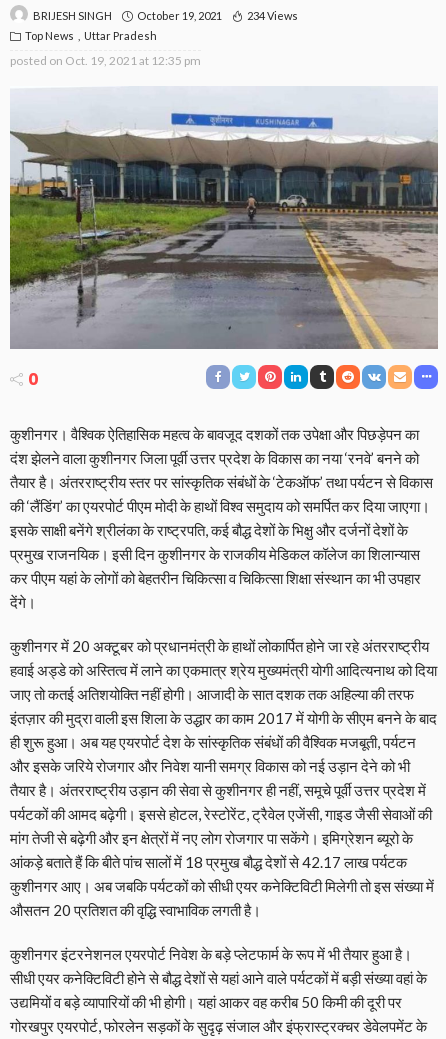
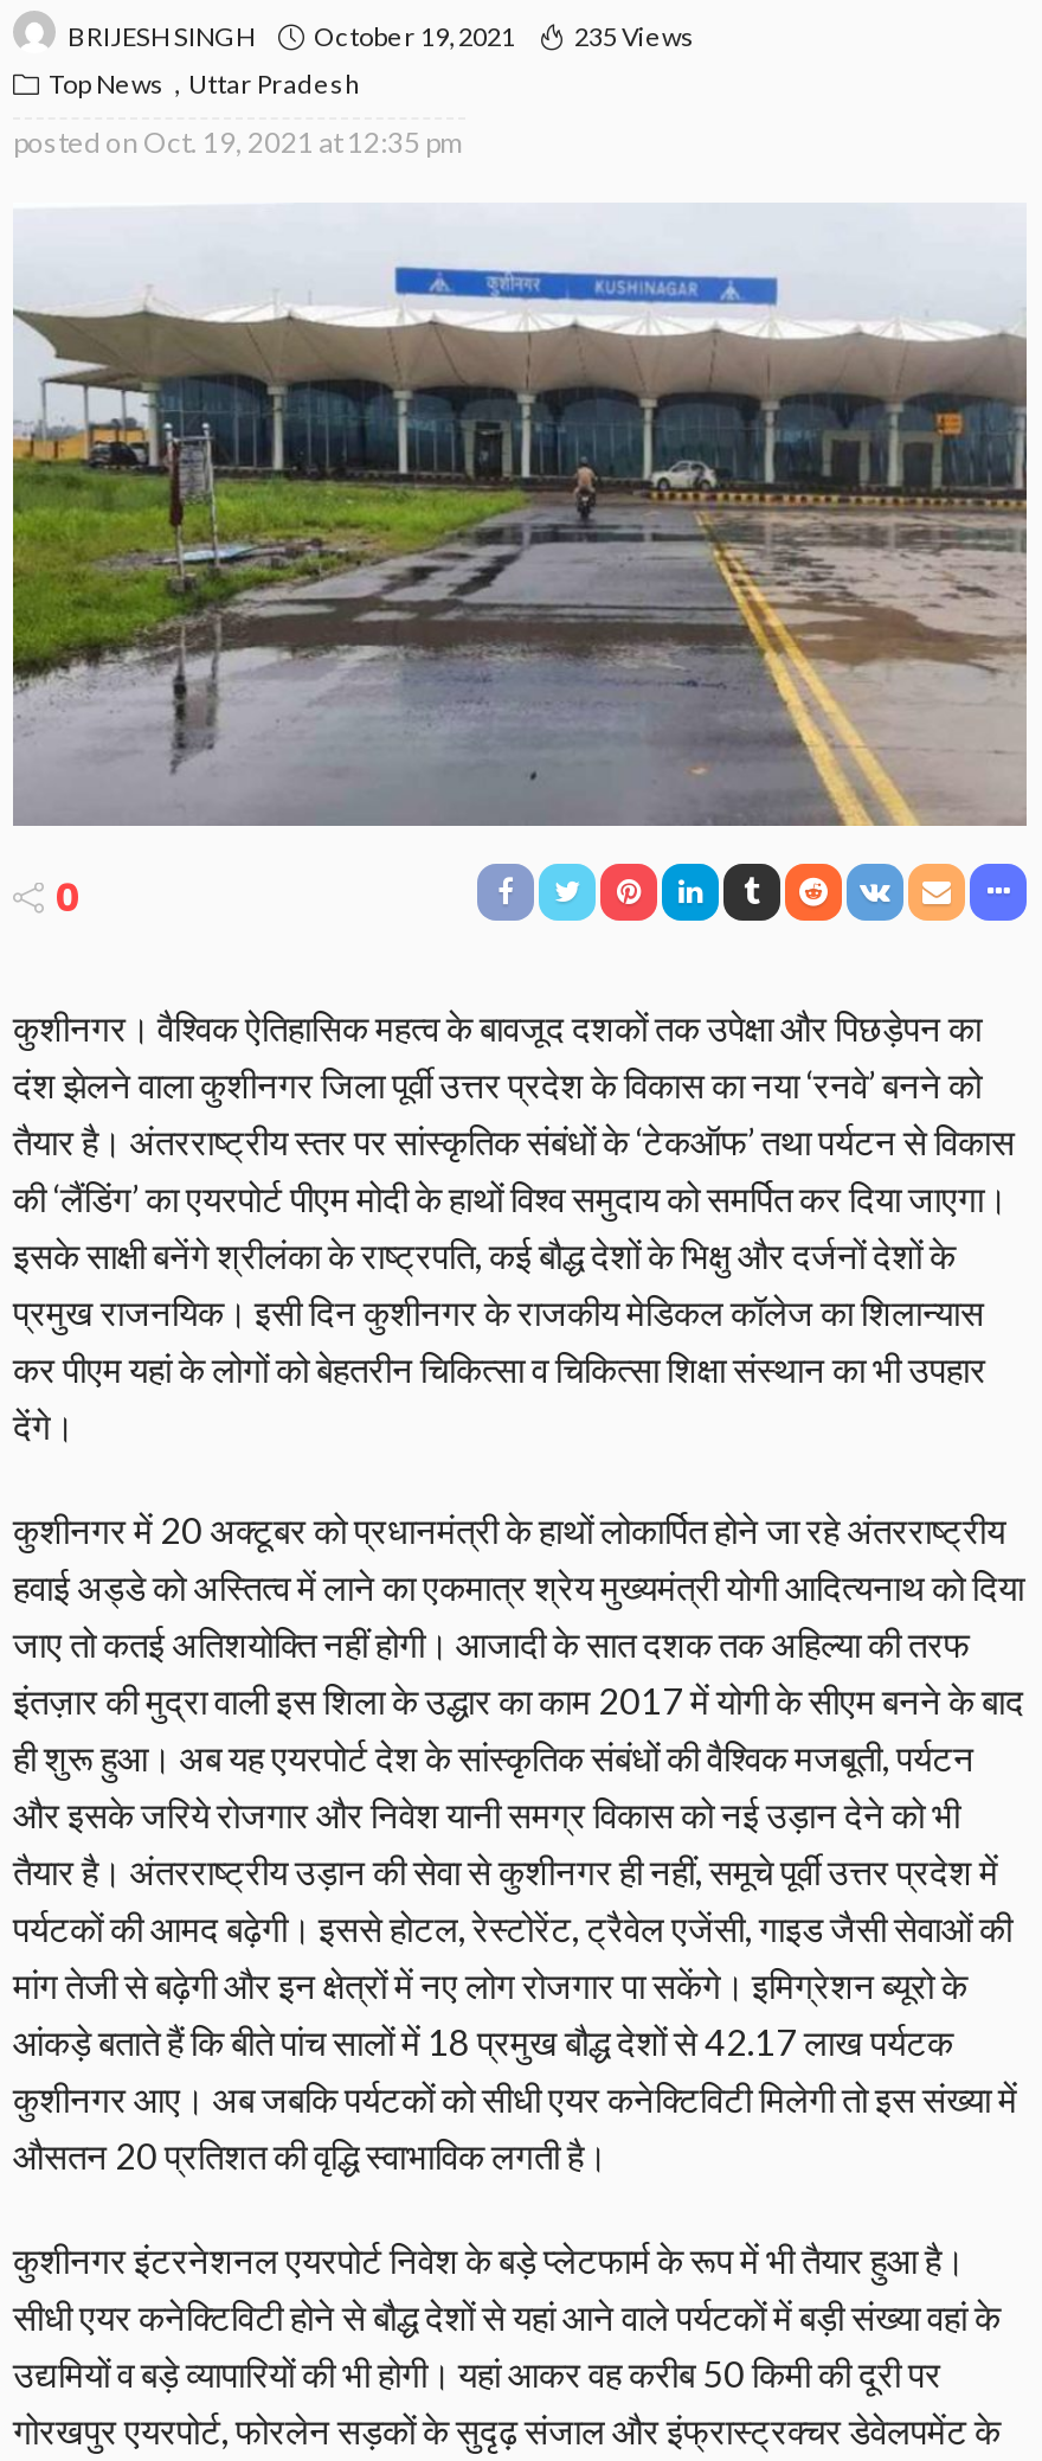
- BRIJESH SINGH October 19, 2021 234 Views
+ BRIJESH SINGH October 19, 2021 235 Views
